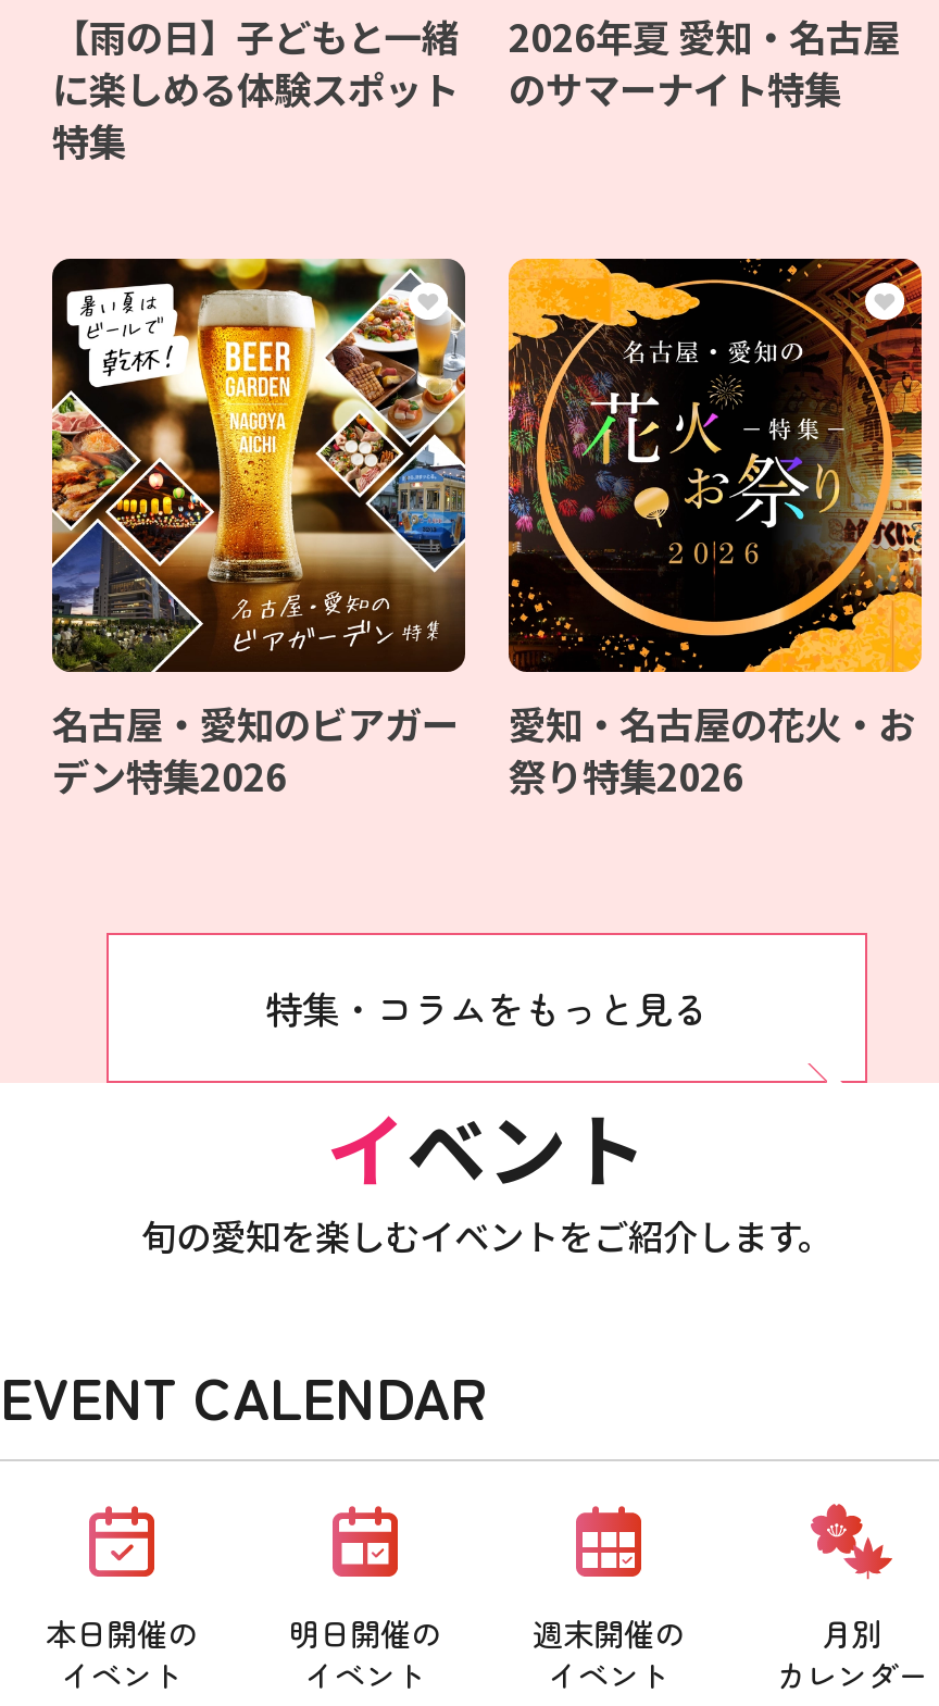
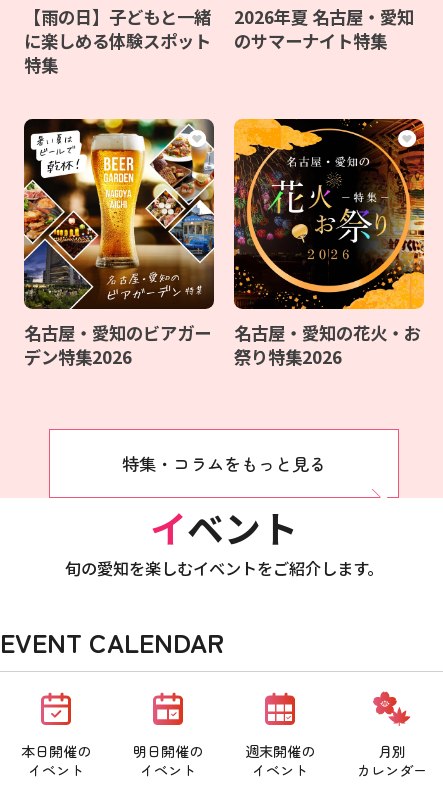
- 2026年夏 愛知・名古屋
+ 2026年夏 名古屋・愛知

- 愛知・名古屋の花火・お
+ 名古屋・愛知の花火・お
